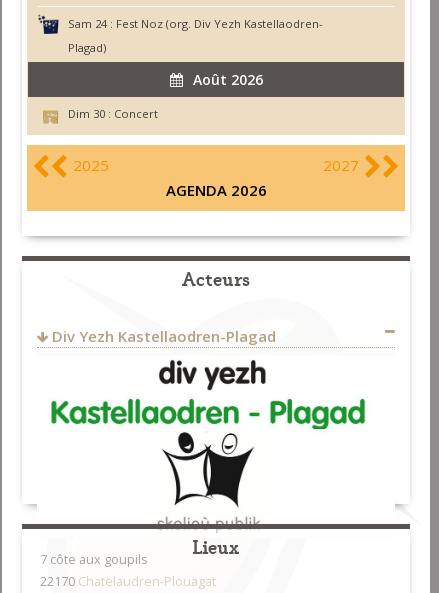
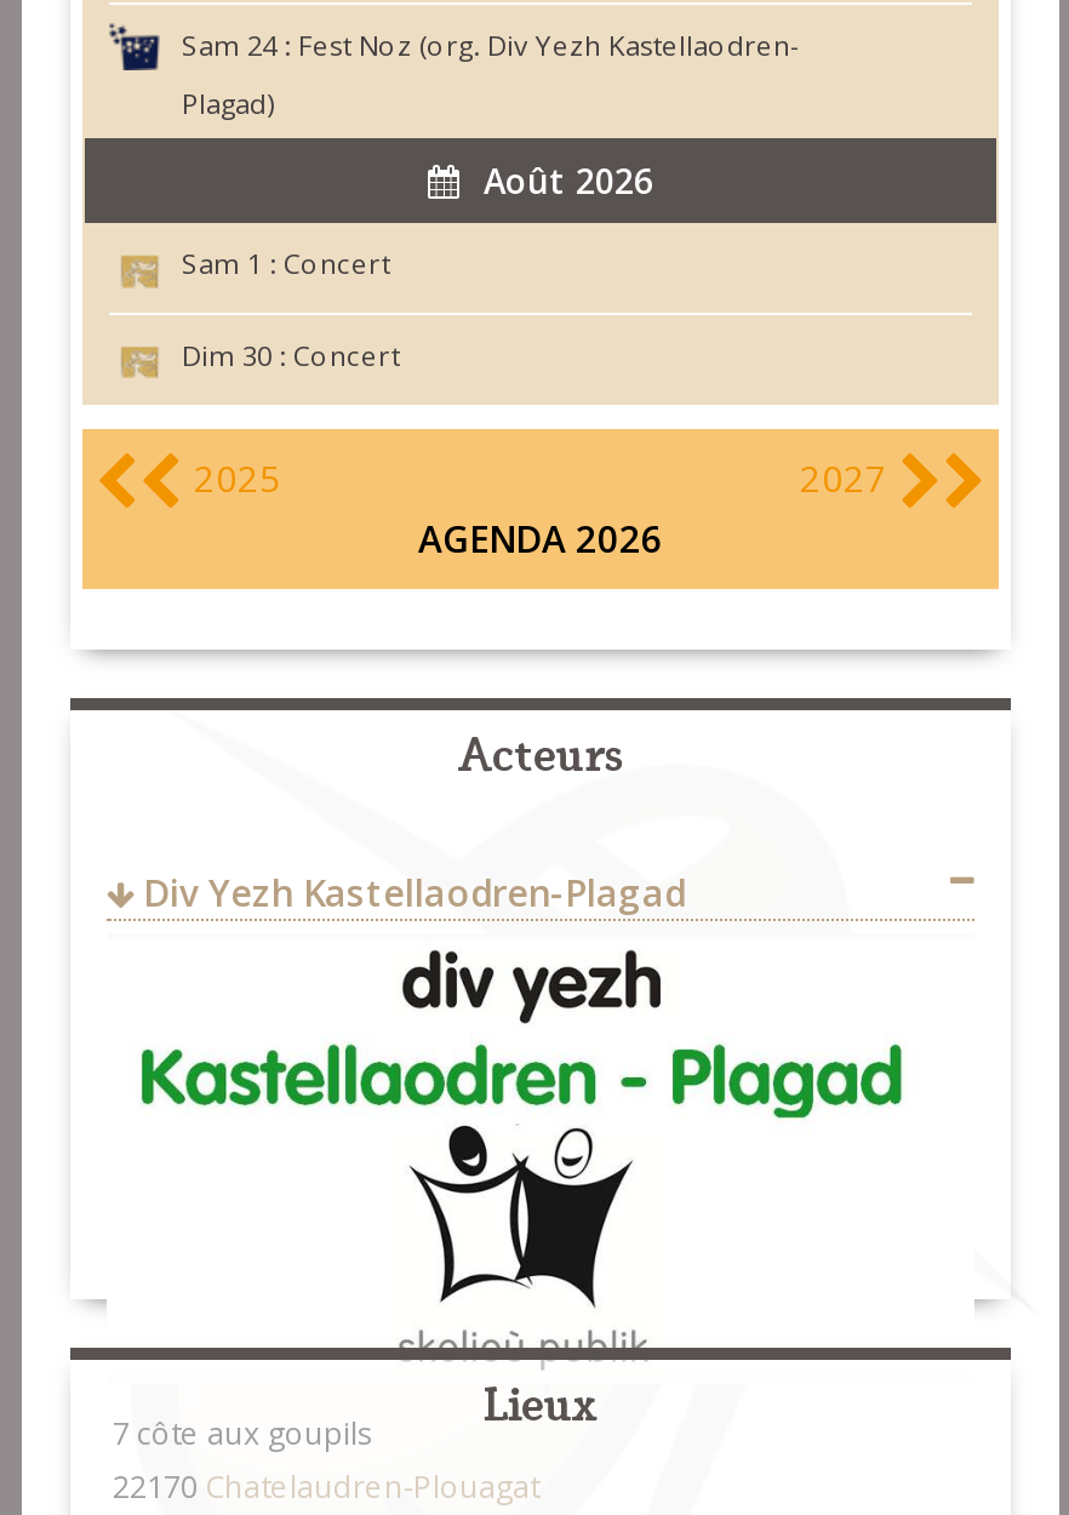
+ Sam 1 : Concert
